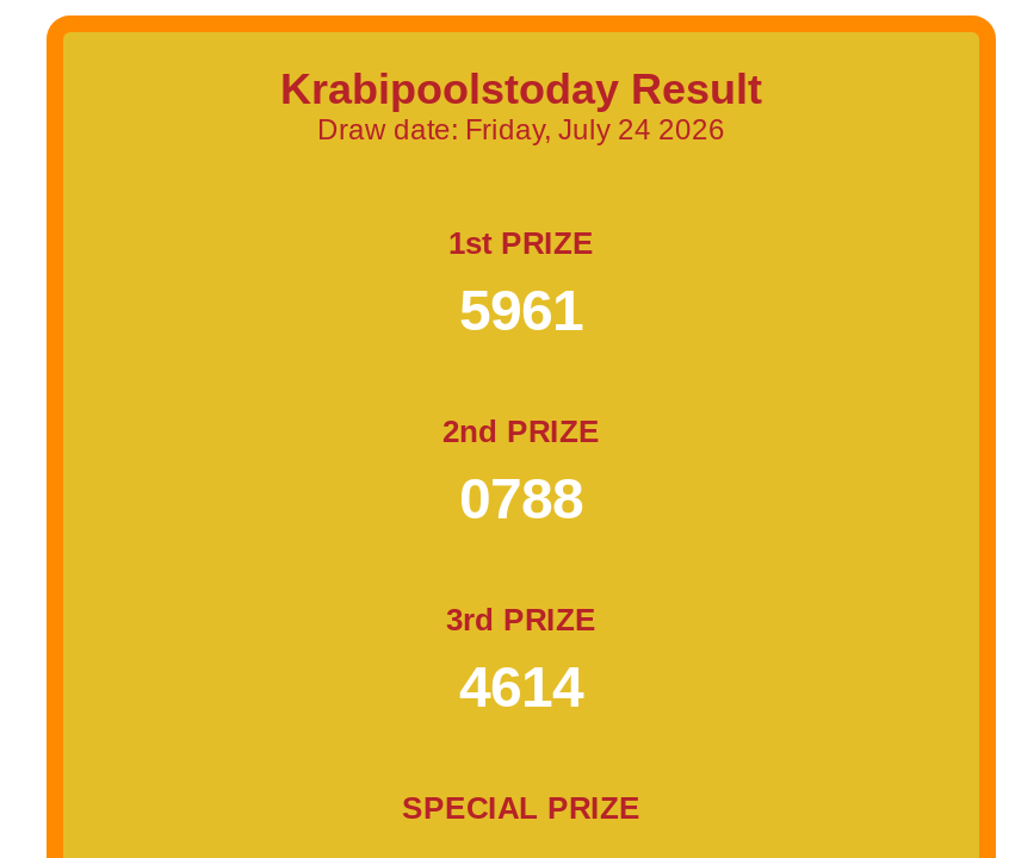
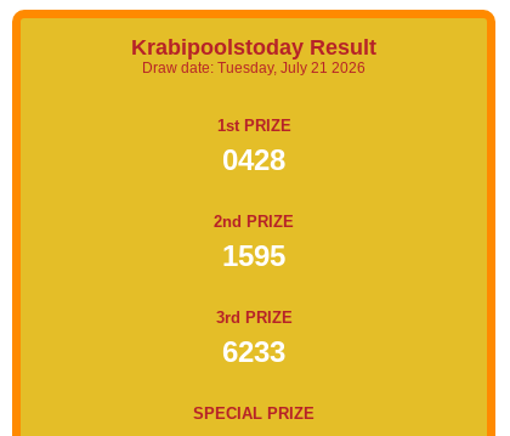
- Draw date: Friday, July 24 2026
+ Draw date: Tuesday, July 21 2026

- 5961
+ 0428

- 0788
+ 1595

- 4614
+ 6233
